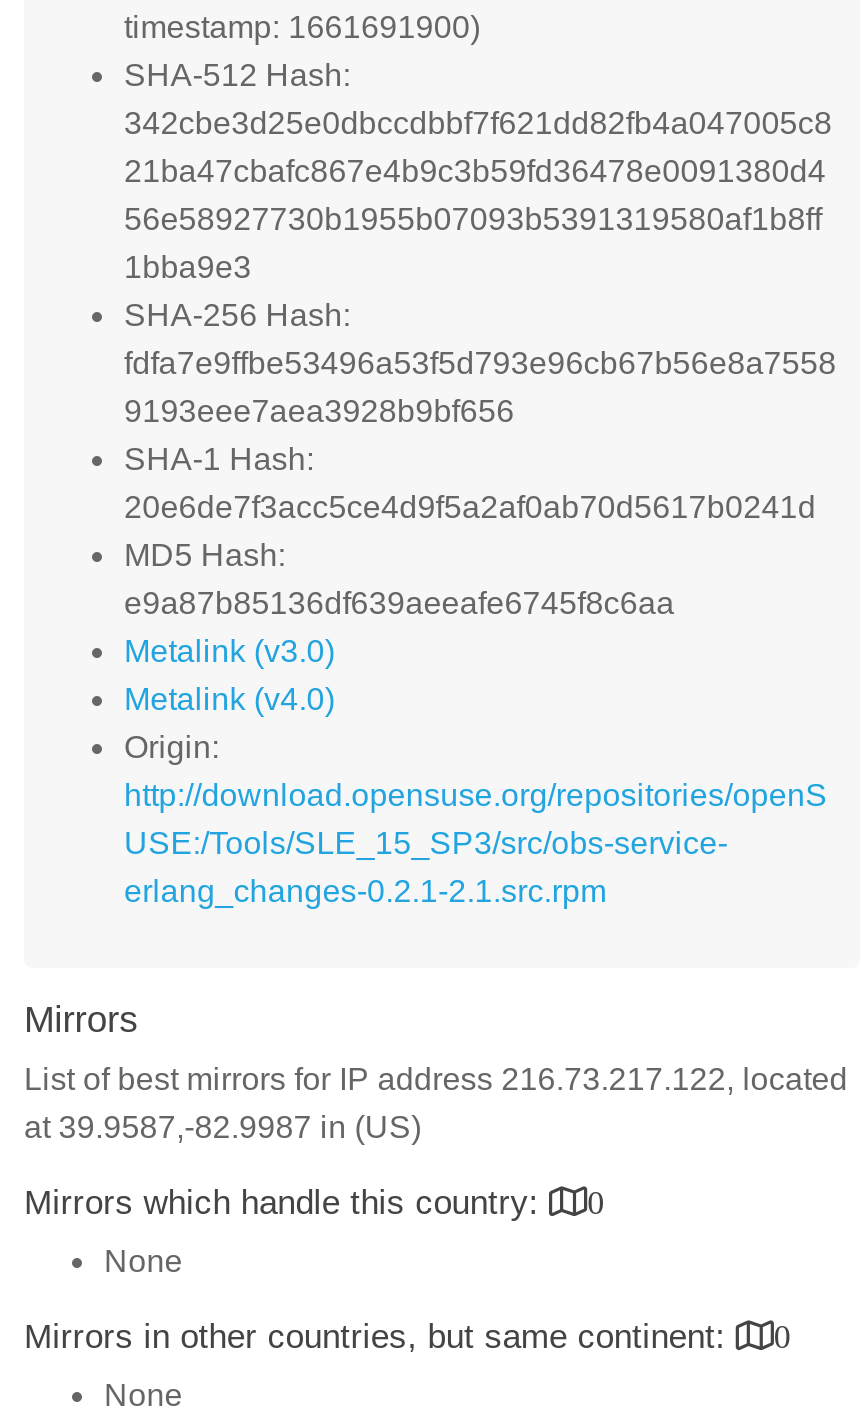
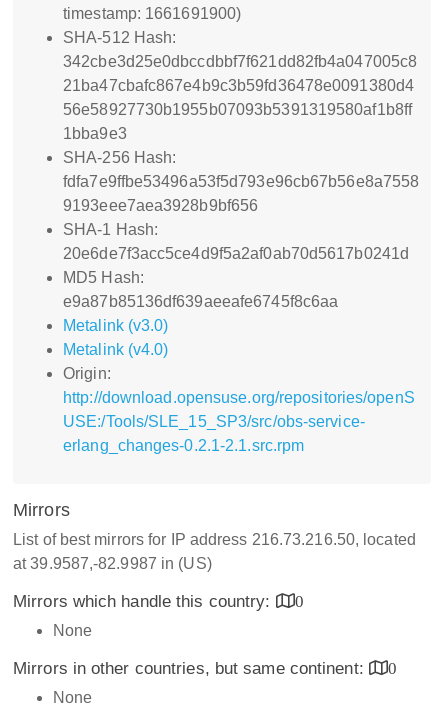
- List of best mirrors for IP address 216.73.217.122, located
+ List of best mirrors for IP address 216.73.216.50, located
